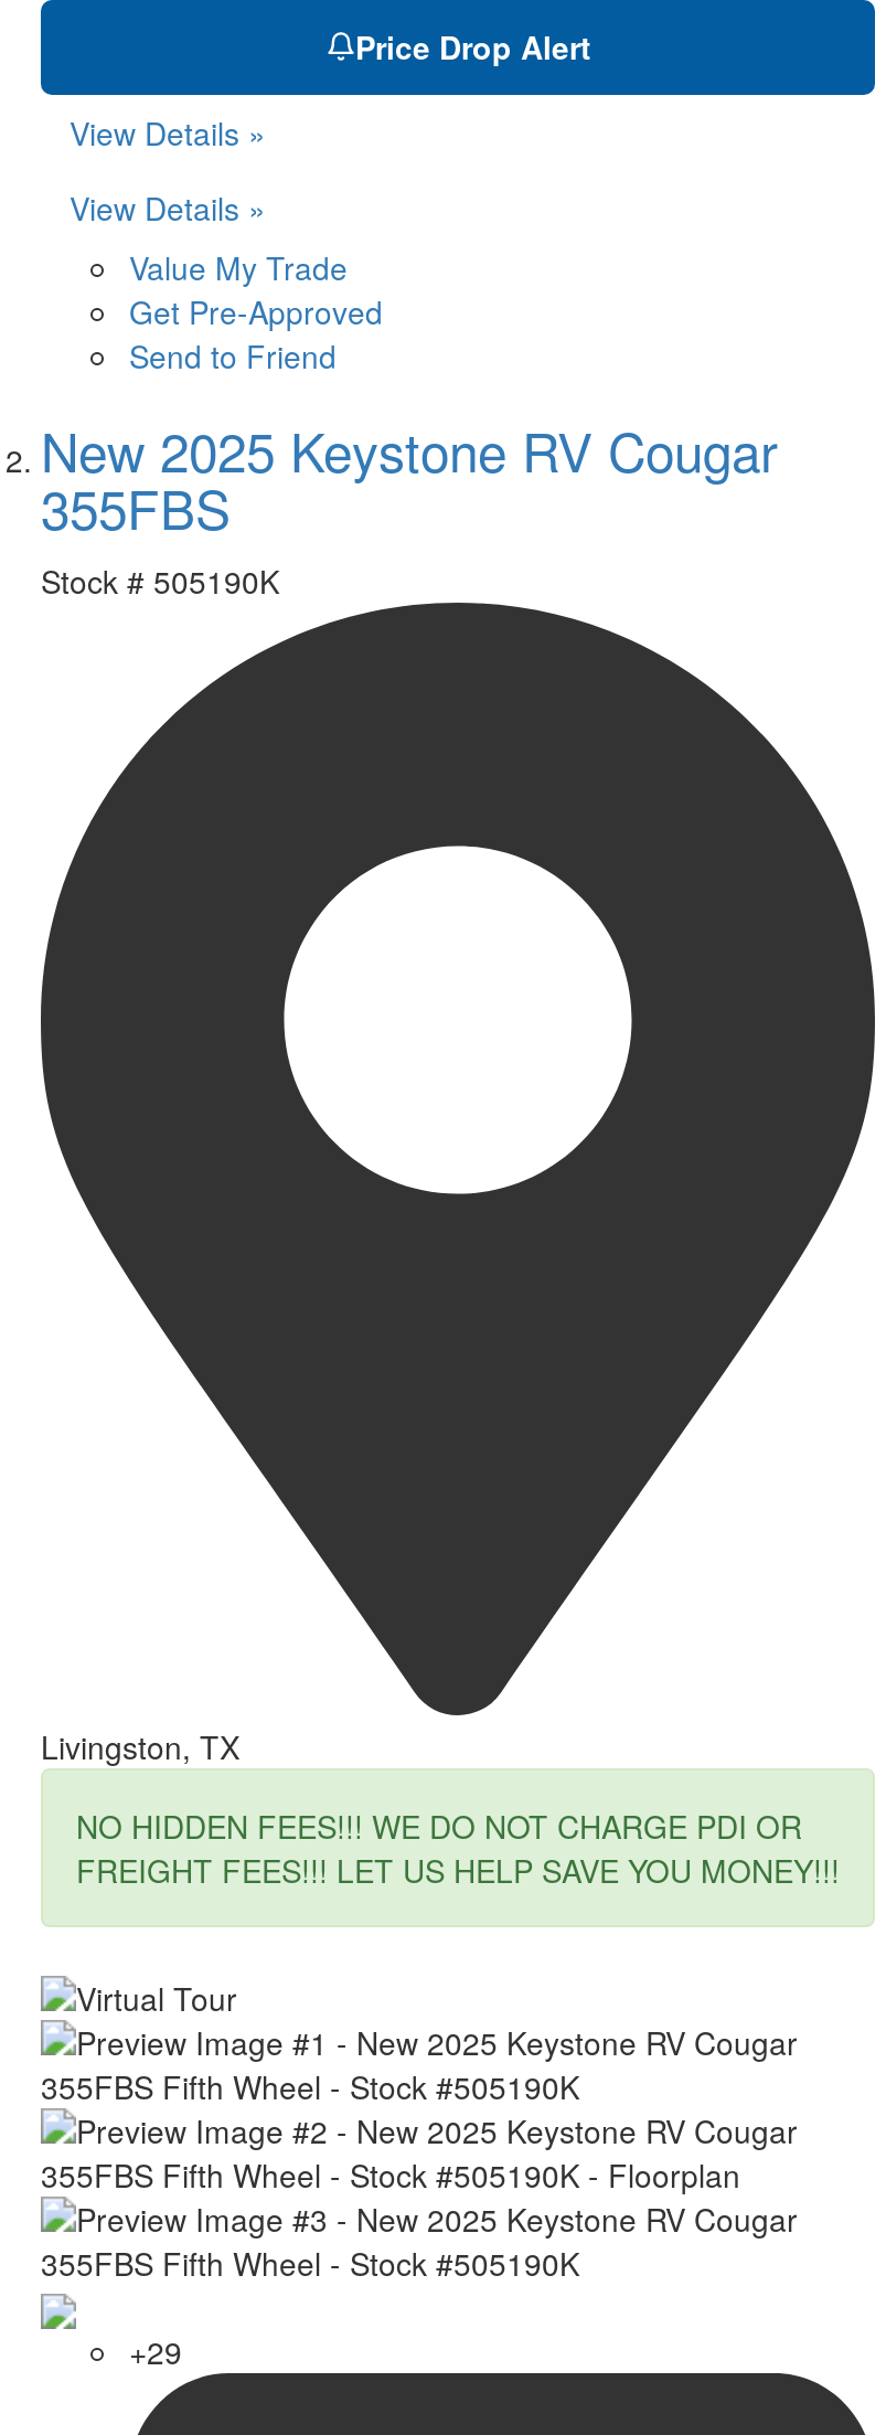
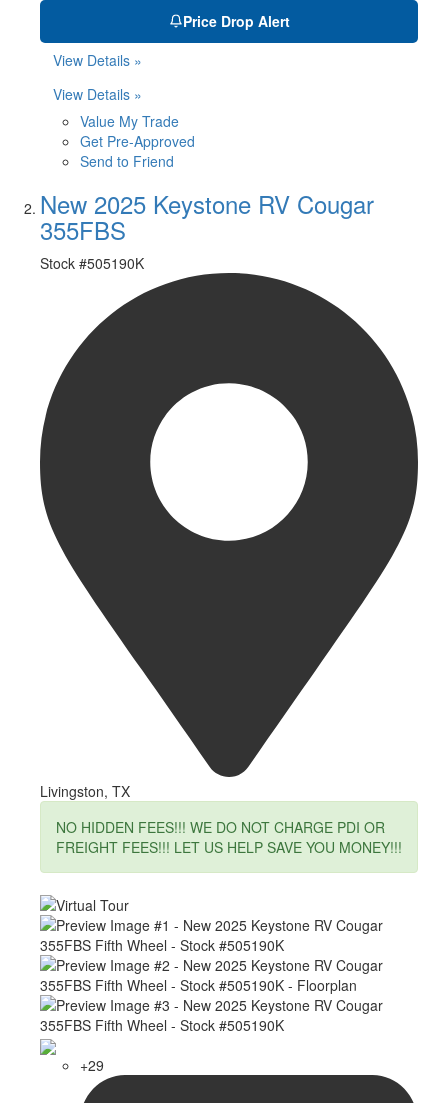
- Stock # 505190K
+ Stock #505190K
